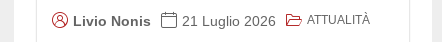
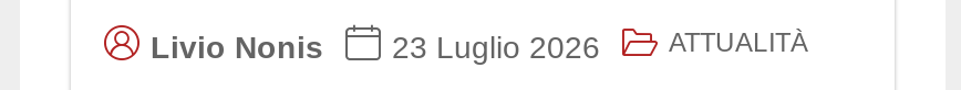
- Livio Nonis 21 Luglio 2026
+ Livio Nonis 23 Luglio 2026
